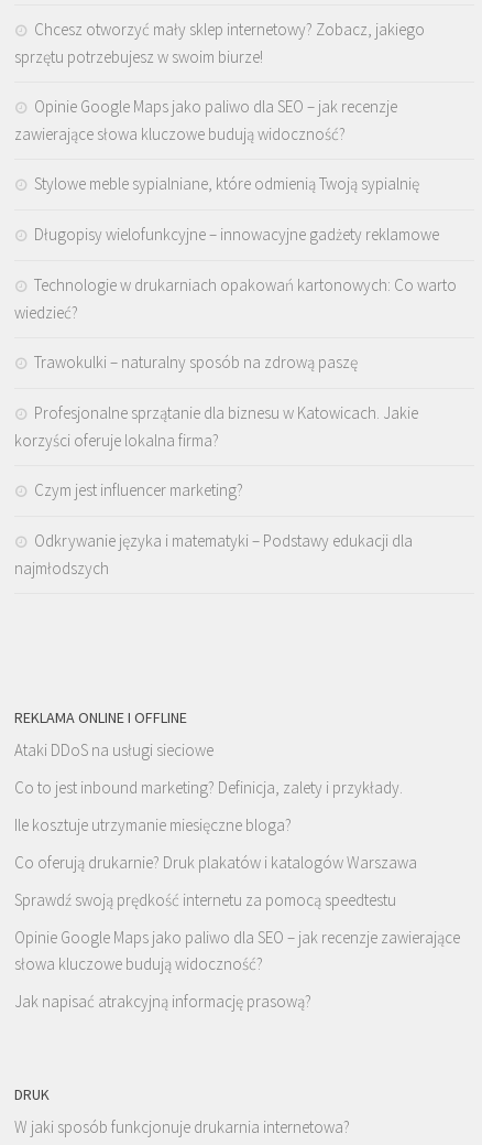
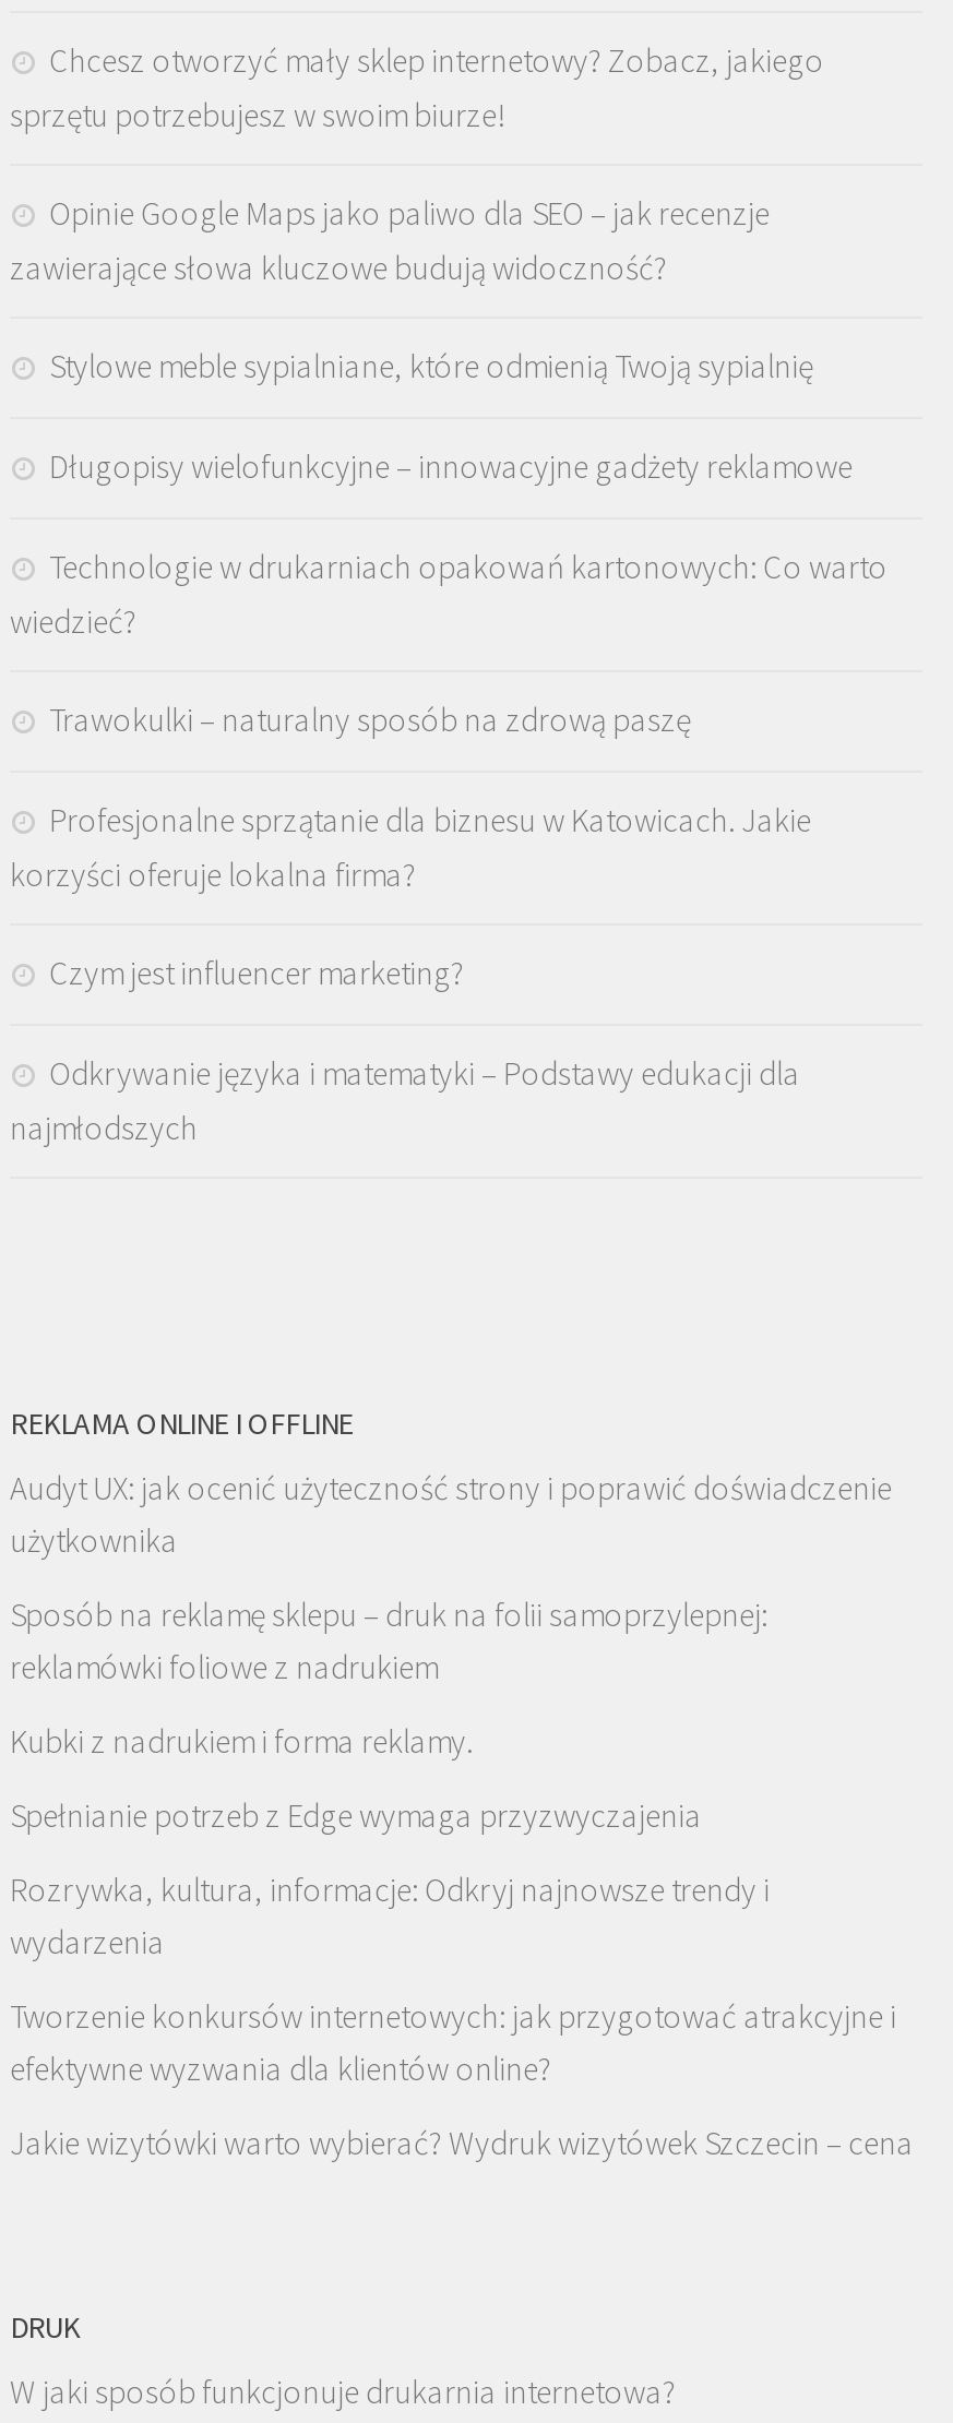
- Ataki DDoS na usługi sieciowe
+ Audyt UX: jak ocenić użyteczność strony i poprawić doświadczenie
+ użytkownika

- Co to jest inbound marketing? Definicja, zalety i przykłady.
+ Sposób na reklamę sklepu – druk na folii samoprzylepnej:
+ reklamówki foliowe z nadrukiem

- Ile kosztuje utrzymanie miesięczne bloga?
+ Kubki z nadrukiem i forma reklamy.

- Co oferują drukarnie? Druk plakatów i katalogów Warszawa
+ Spełnianie potrzeb z Edge wymaga przyzwyczajenia

- Sprawdź swoją prędkość internetu za pomocą speedtestu
+ Rozrywka, kultura, informacje: Odkryj najnowsze trendy i
+ wydarzenia

- Opinie Google Maps jako paliwo dla SEO – jak recenzje zawierające
- słowa kluczowe budują widoczność?
+ Tworzenie konkursów internetowych: jak przygotować atrakcyjne i
+ efektywne wyzwania dla klientów online?

- Jak napisać atrakcyjną informację prasową?
+ Jakie wizytówki warto wybierać? Wydruk wizytówek Szczecin – cena
